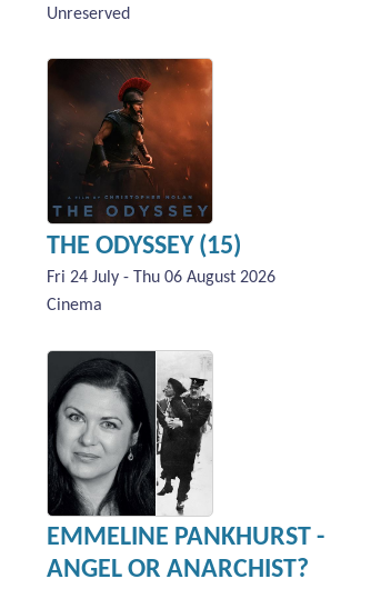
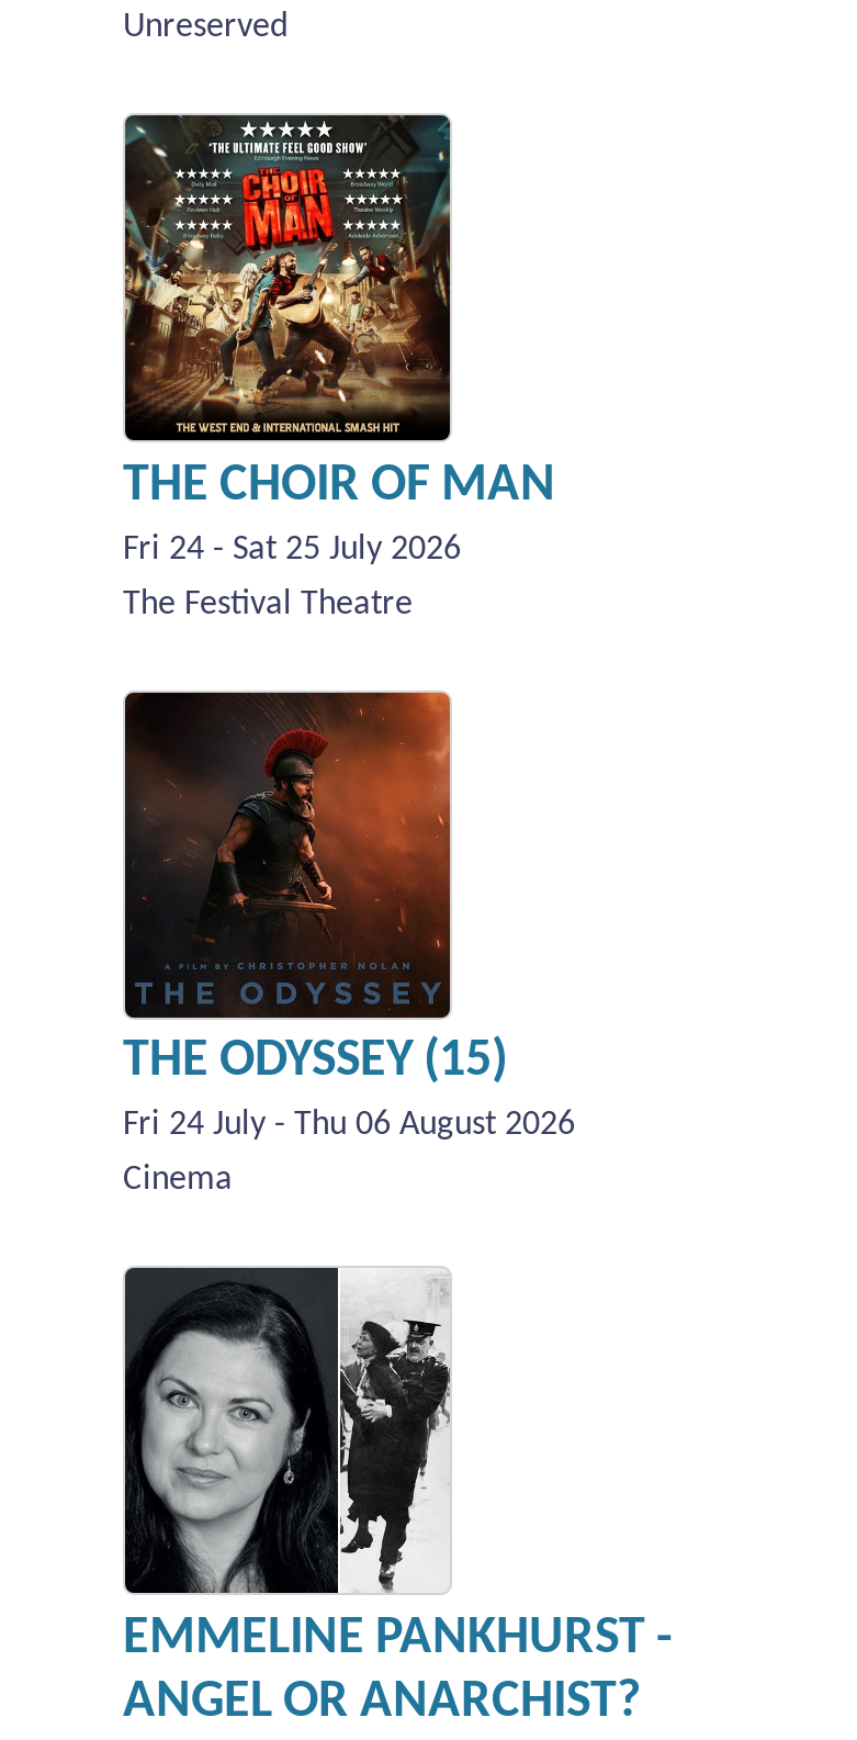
+ [image]
+ THE CHOIR OF MAN
+ Fri 24 - Sat 25 July 2026
+ The Festival Theatre
